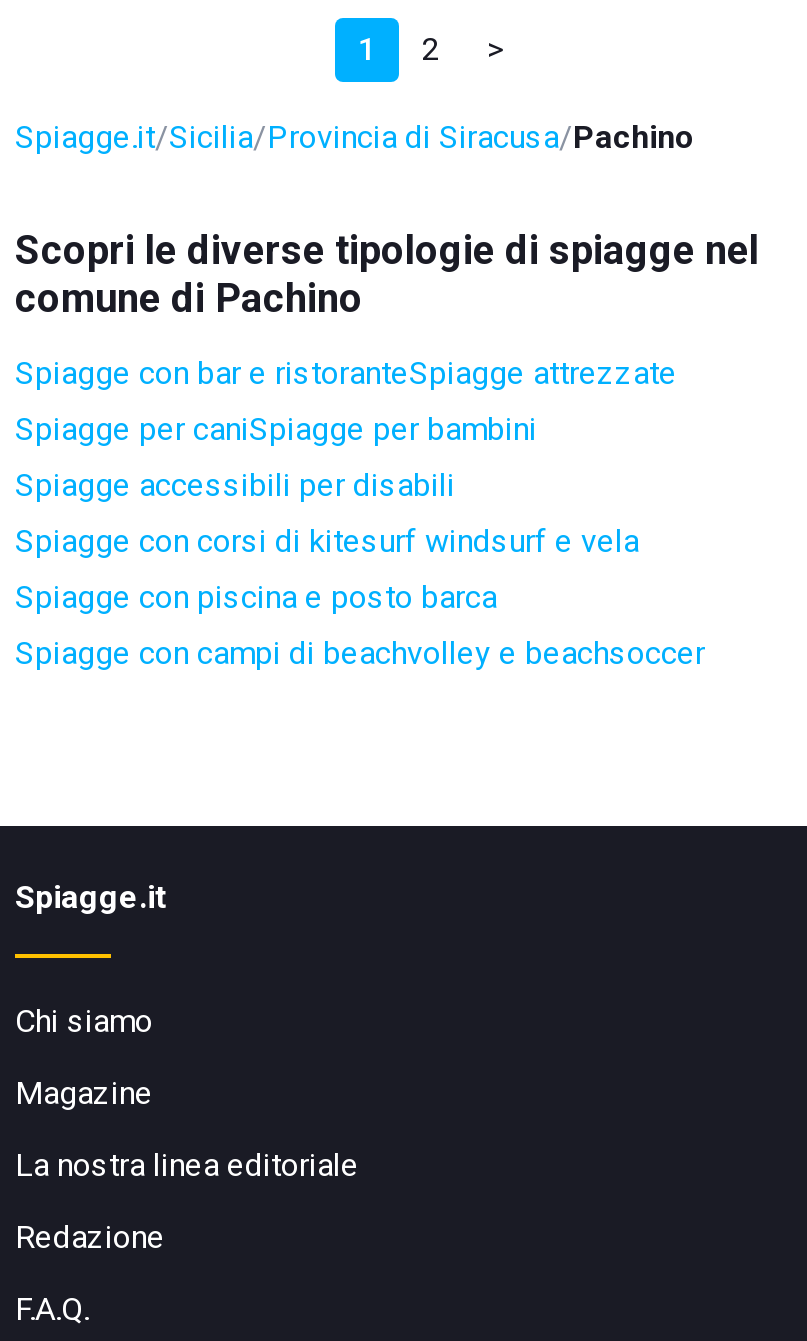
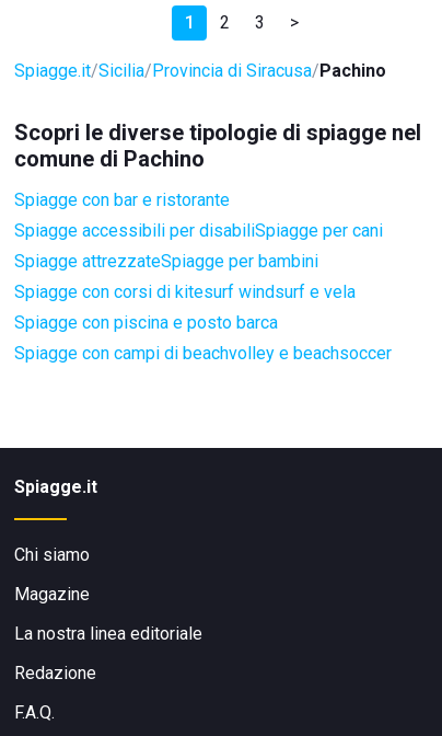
+ 3

- Spiagge con bar e ristoranteSpiagge attrezzate
+ Spiagge con bar e ristorante

- Spiagge per caniSpiagge per bambini
+ Spiagge accessibili per disabiliSpiagge per cani

- Spiagge accessibili per disabili
+ Spiagge attrezzateSpiagge per bambini
